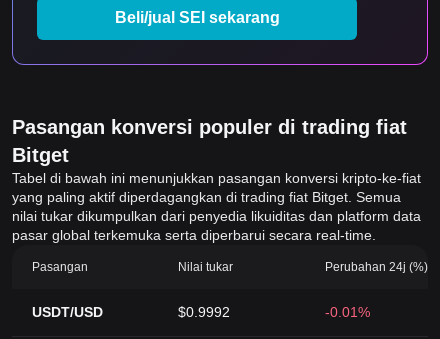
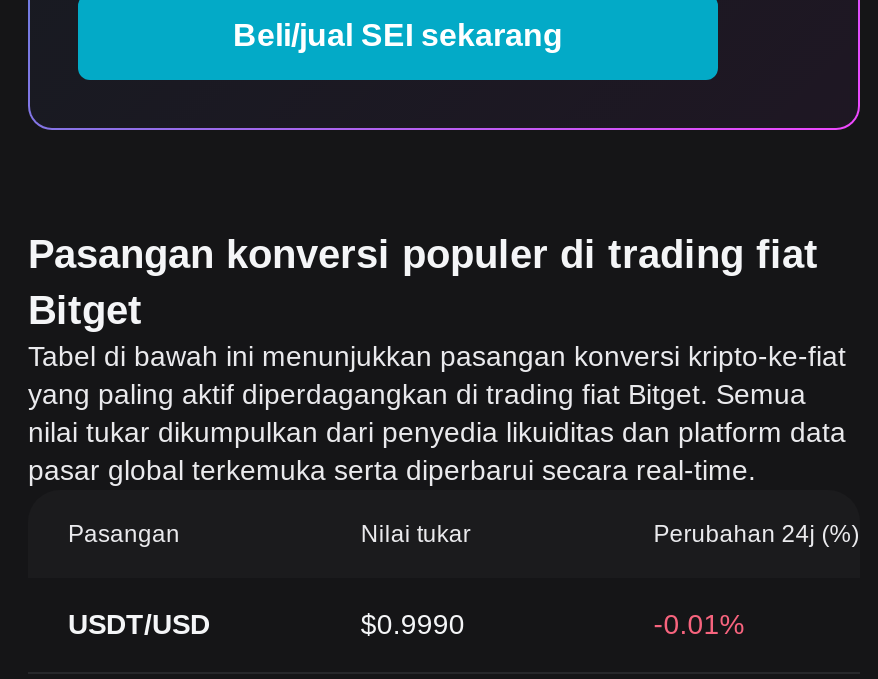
- $0.9992
+ $0.9990
